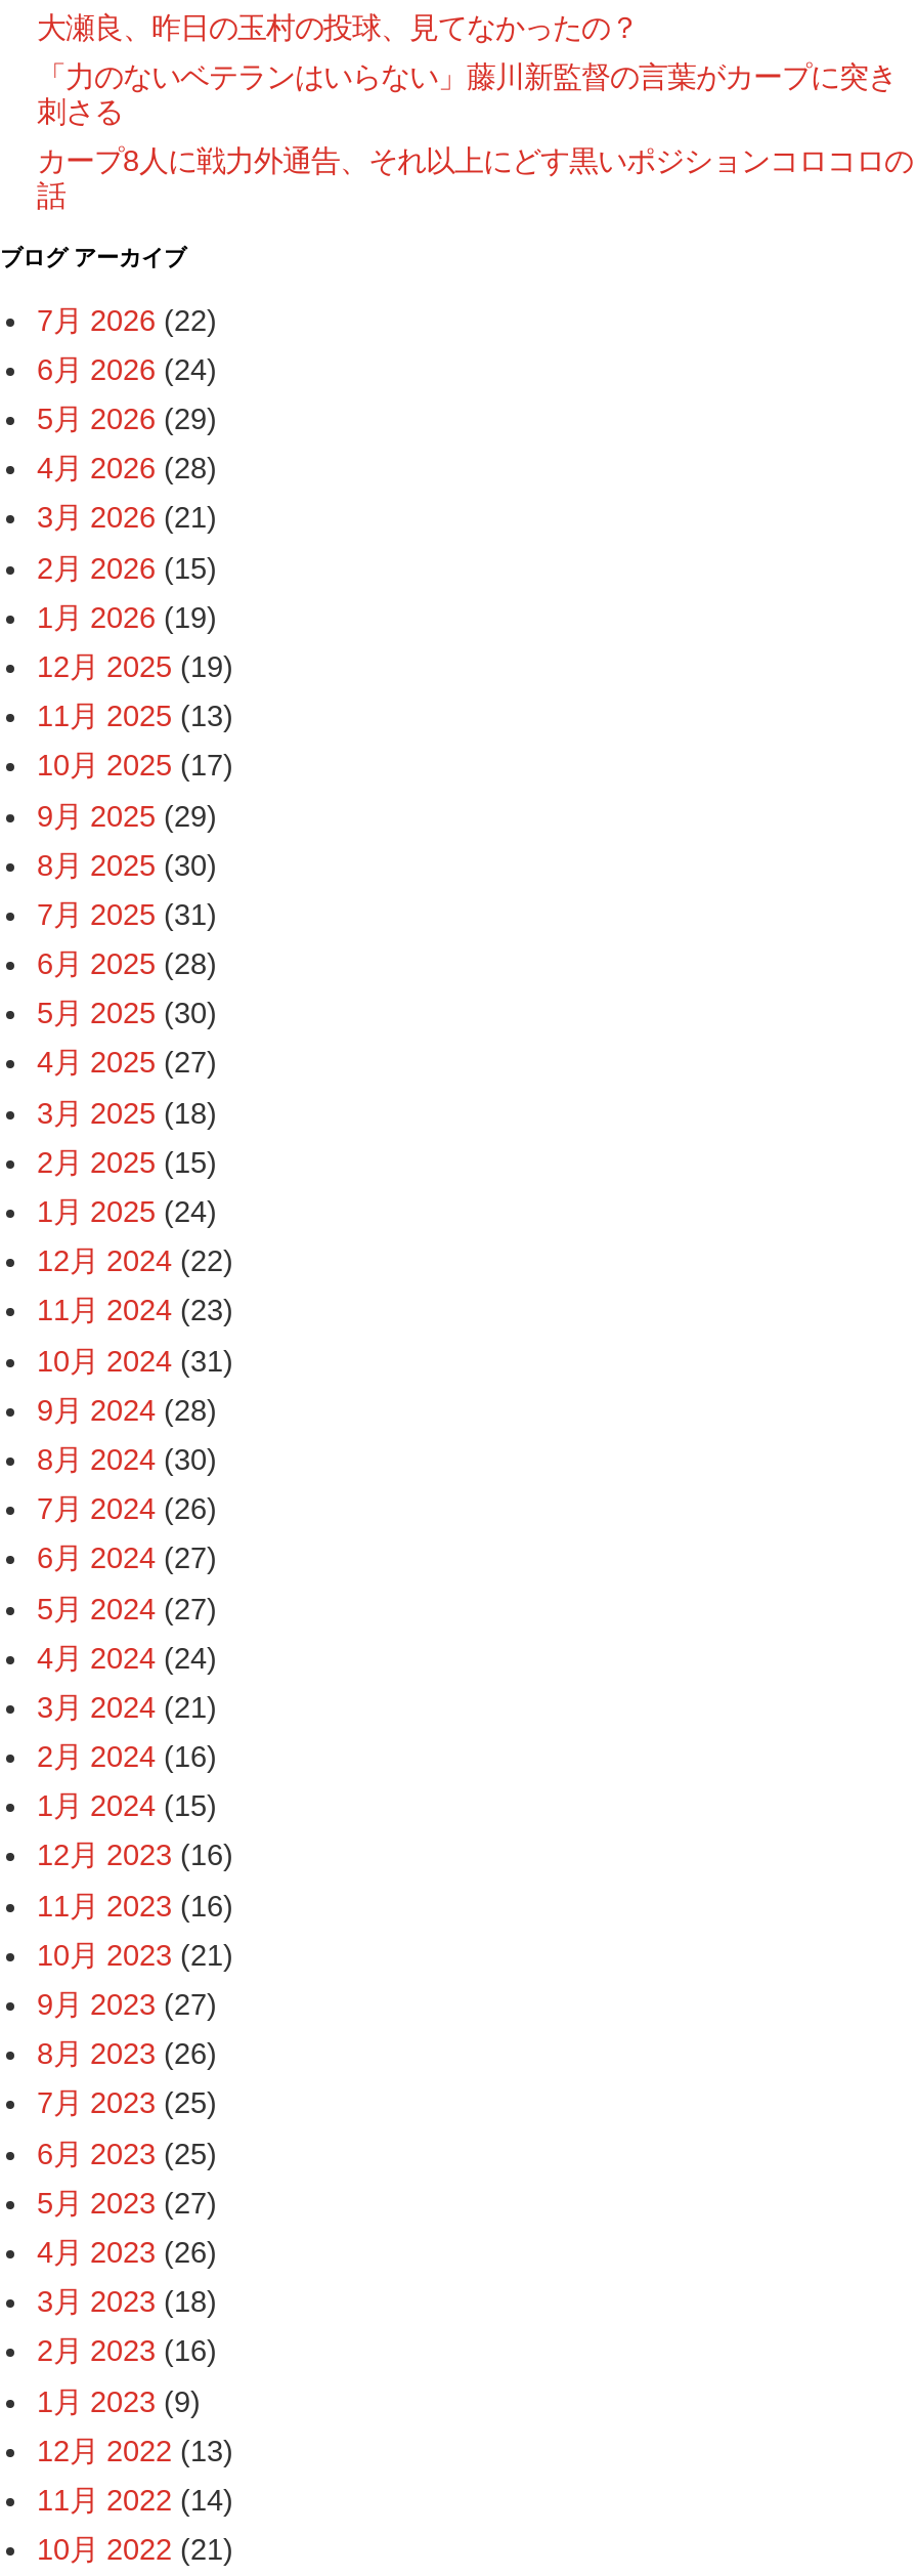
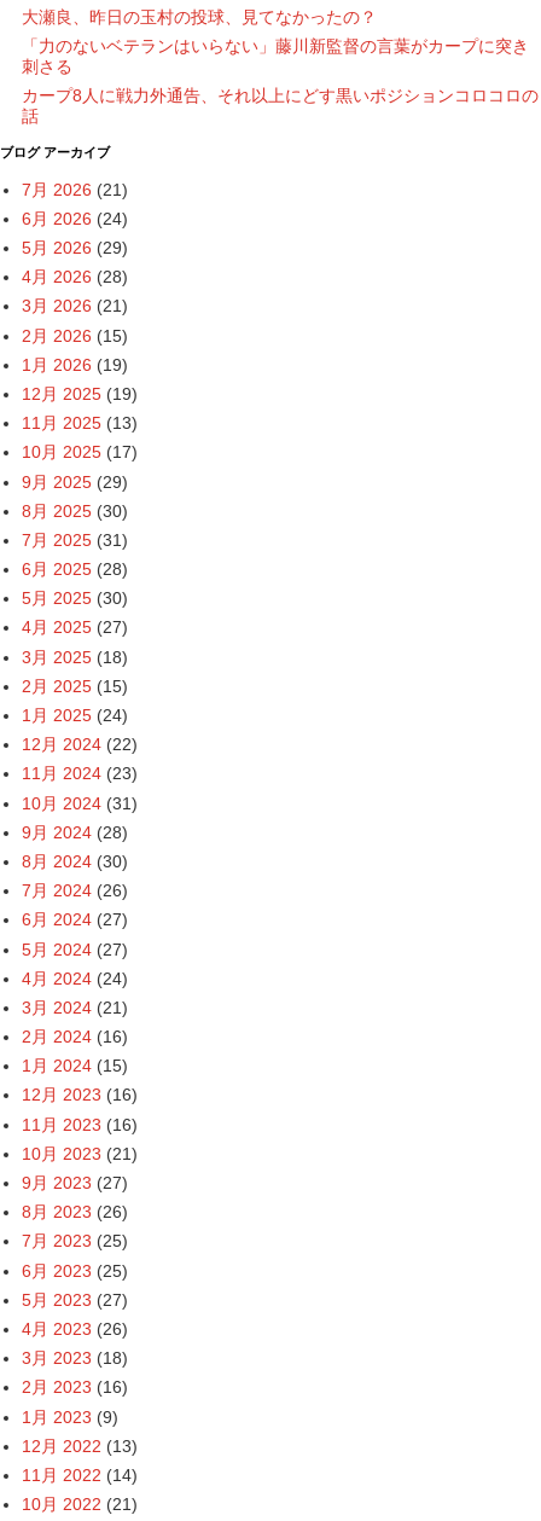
- 7月 2026 (22)
+ 7月 2026 (21)
